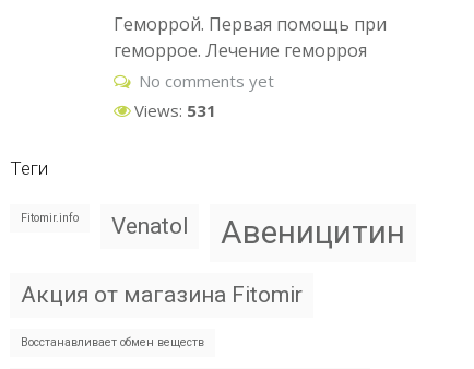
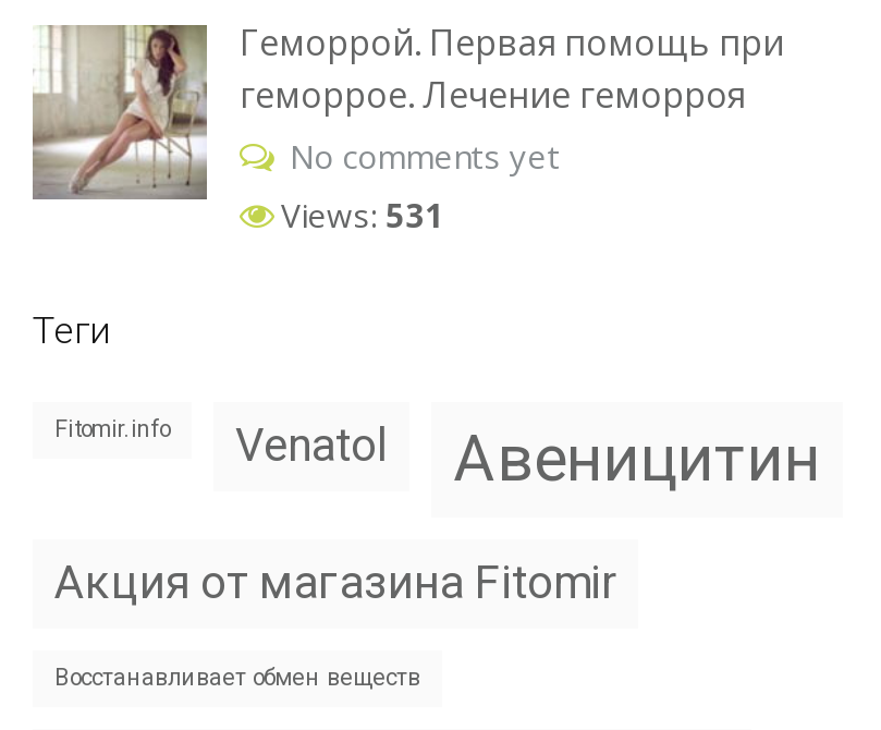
+ [image]
